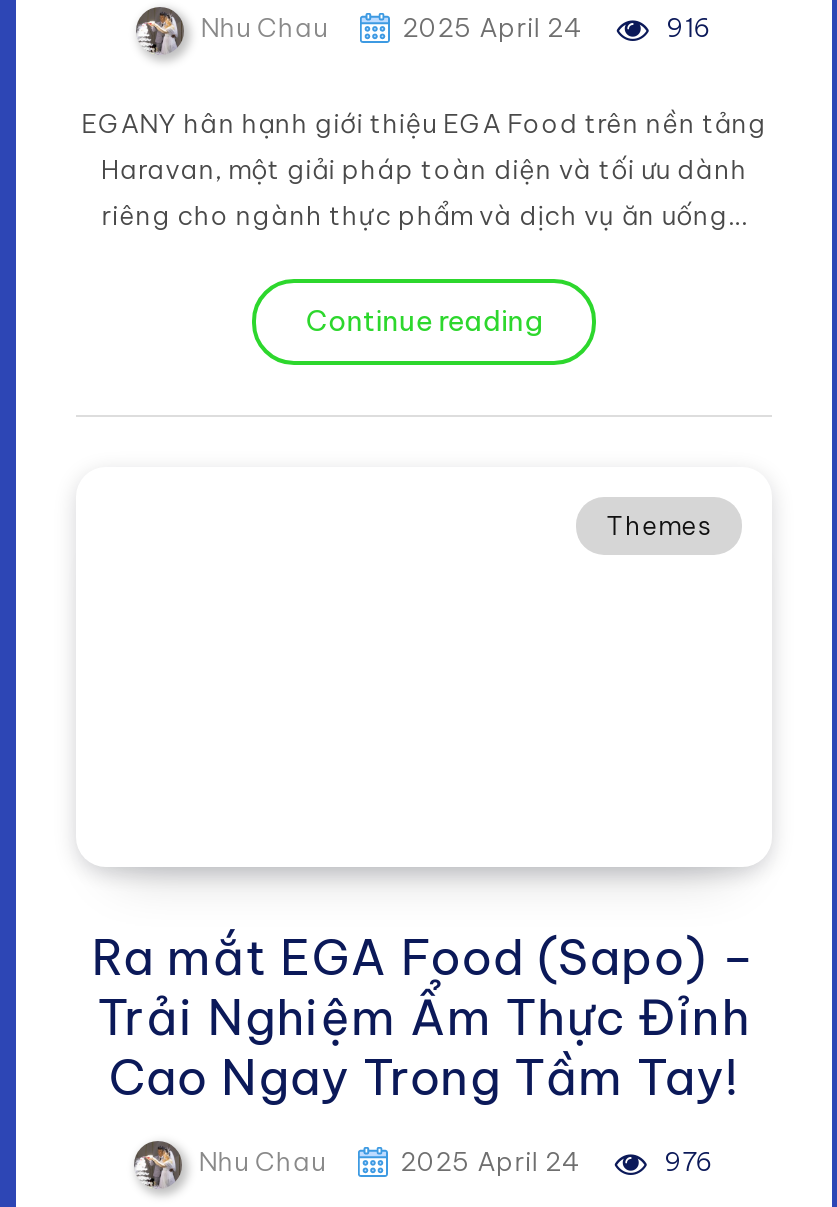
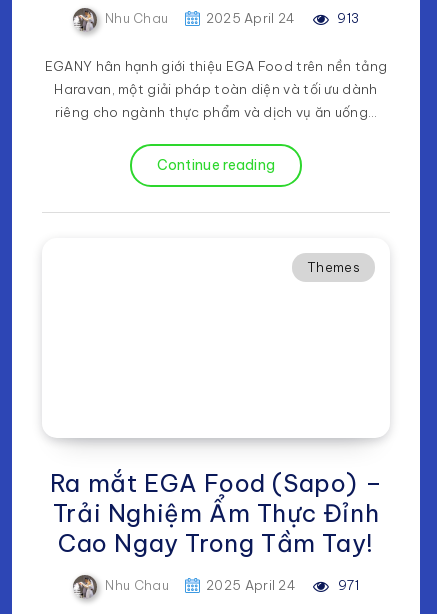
- 916
+ 913

- 976
+ 971
